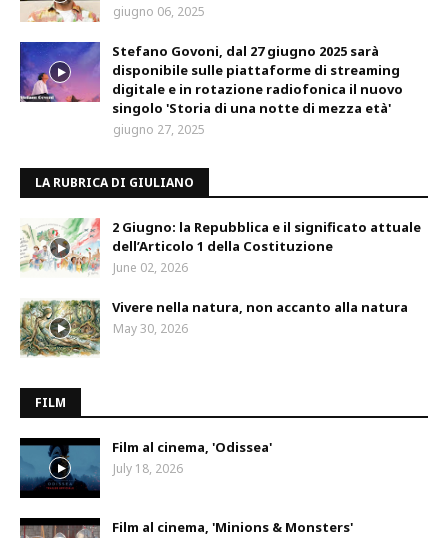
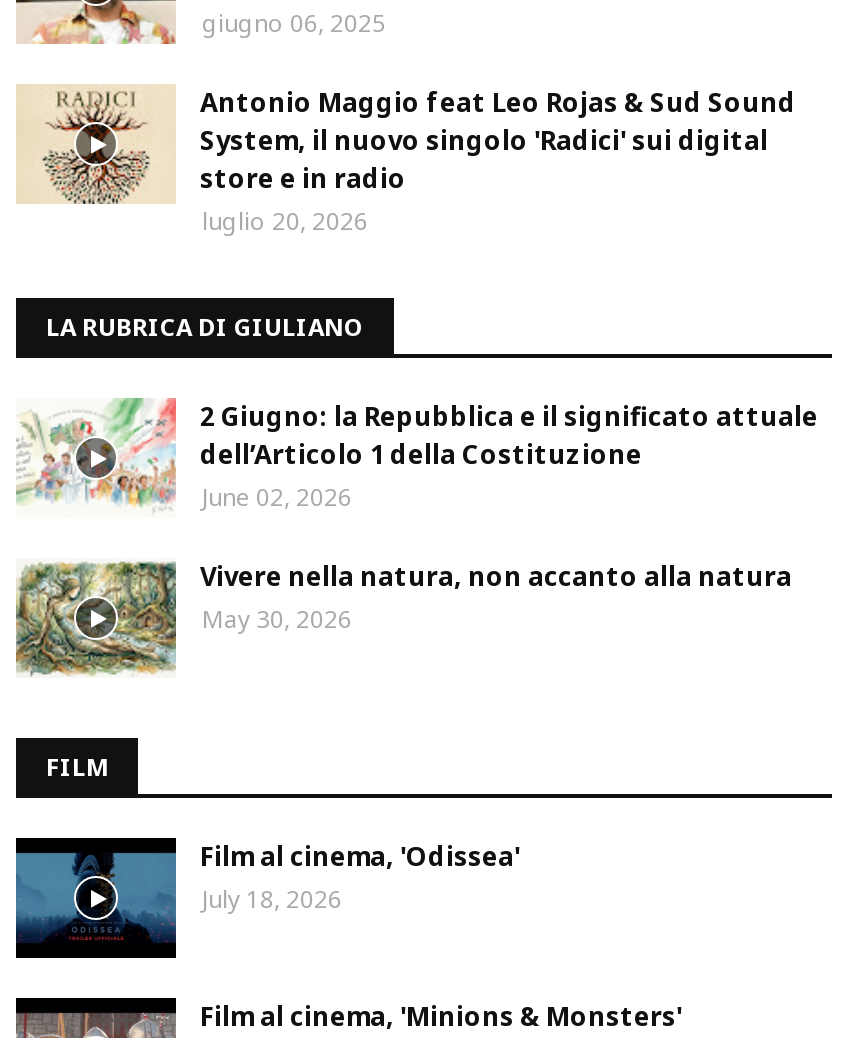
- [image]
- Stefano Govoni, dal 27 giugno 2025 sarà
- disponibile sulle piattaforme di streaming
- digitale e in rotazione radiofonica il nuovo
- singolo 'Storia di una notte di mezza età'
- giugno 27, 2025
+ [image]
+ Antonio Maggio feat Leo Rojas & Sud Sound
+ System, il nuovo singolo 'Radici' sui digital
+ store e in radio
+ luglio 20, 2026
